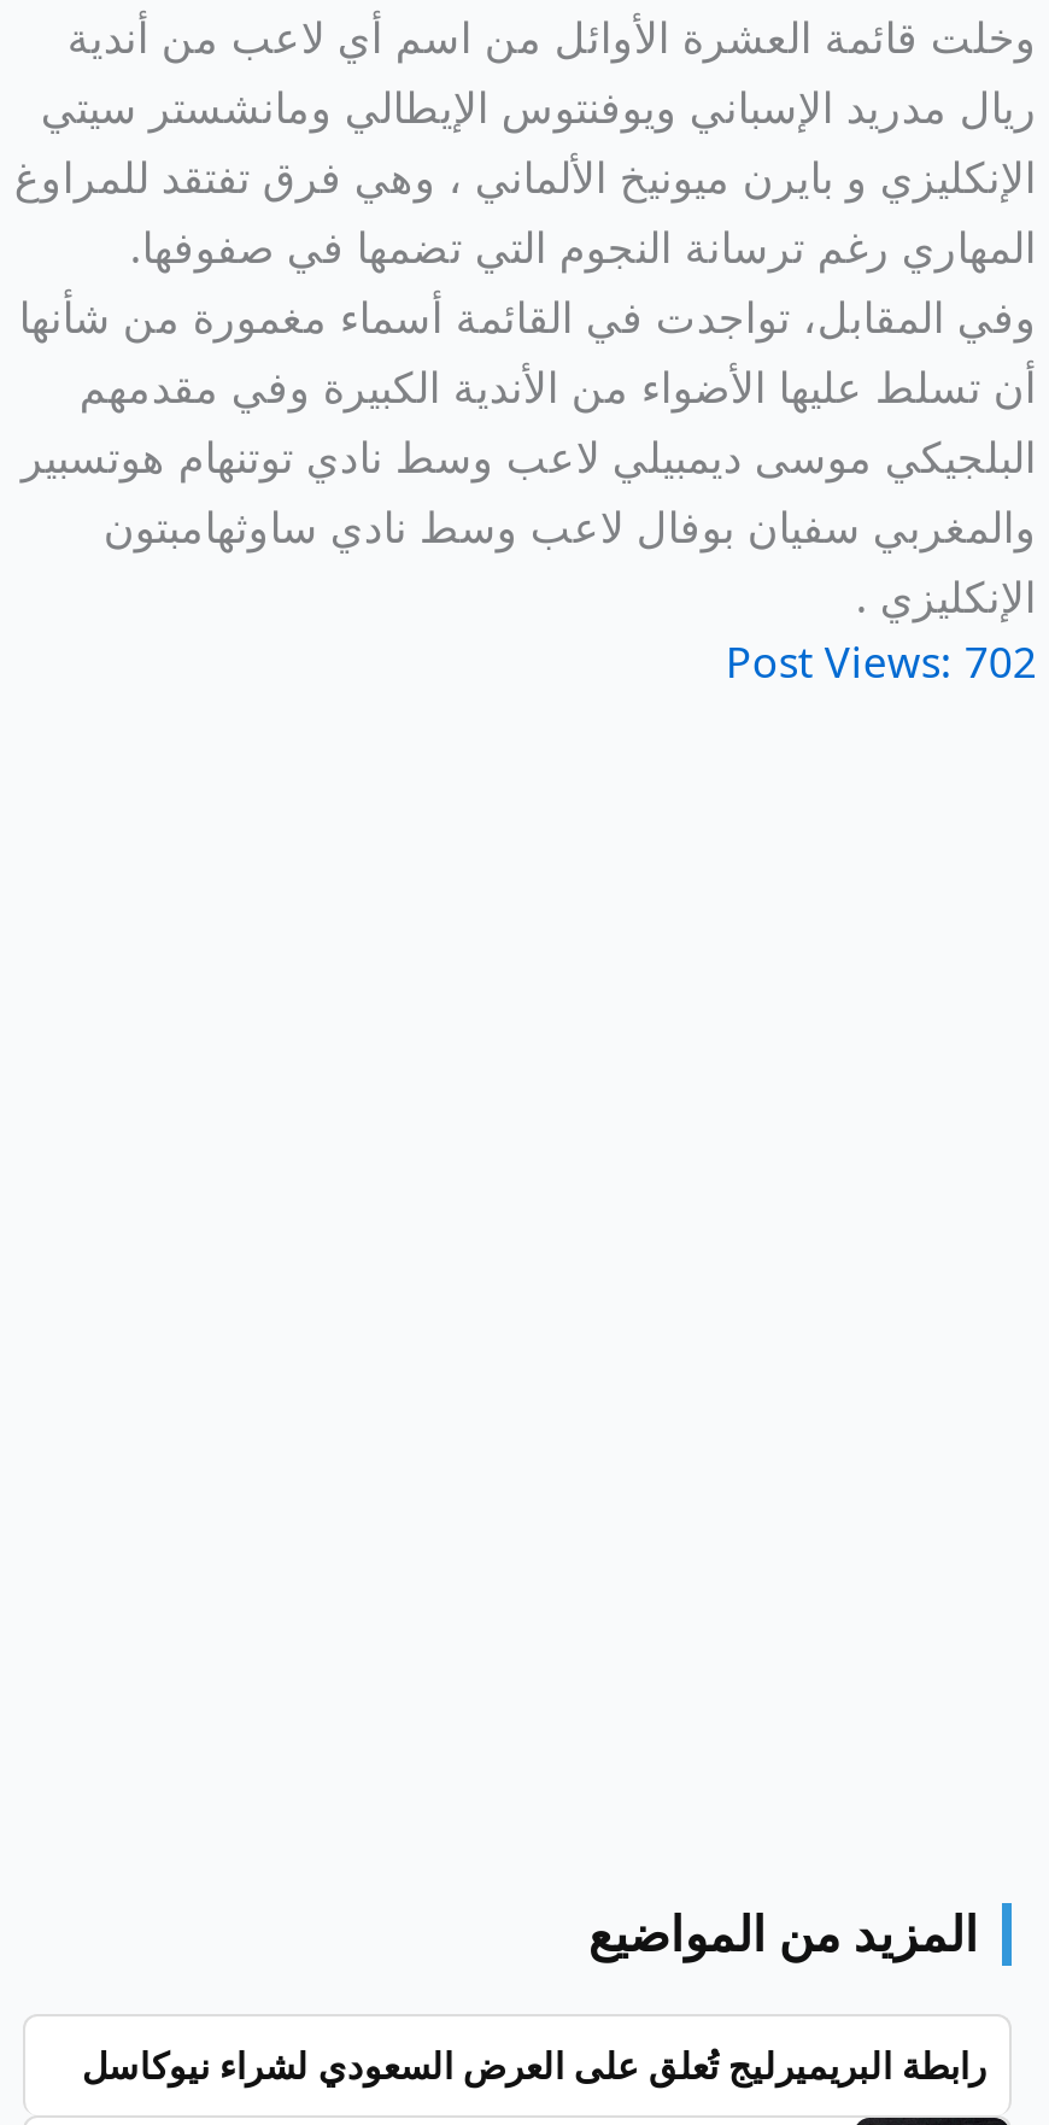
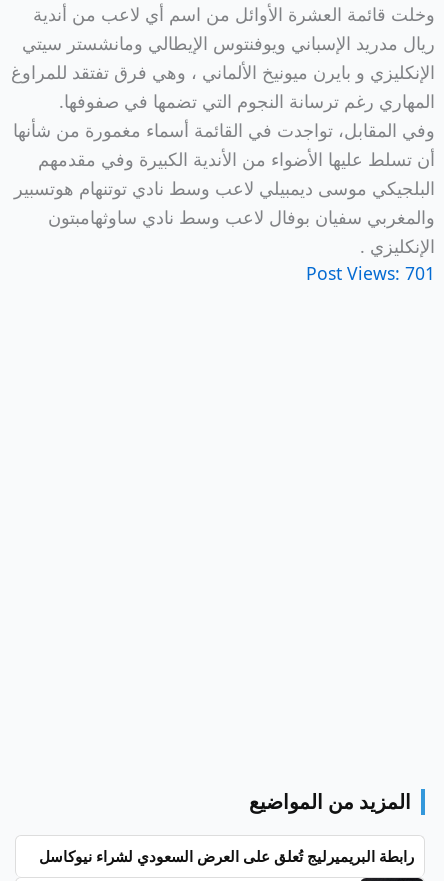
- Post Views: 702
+ Post Views: 701
